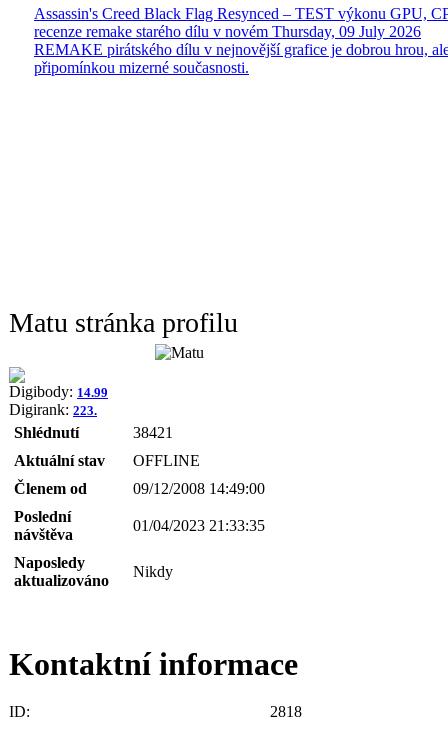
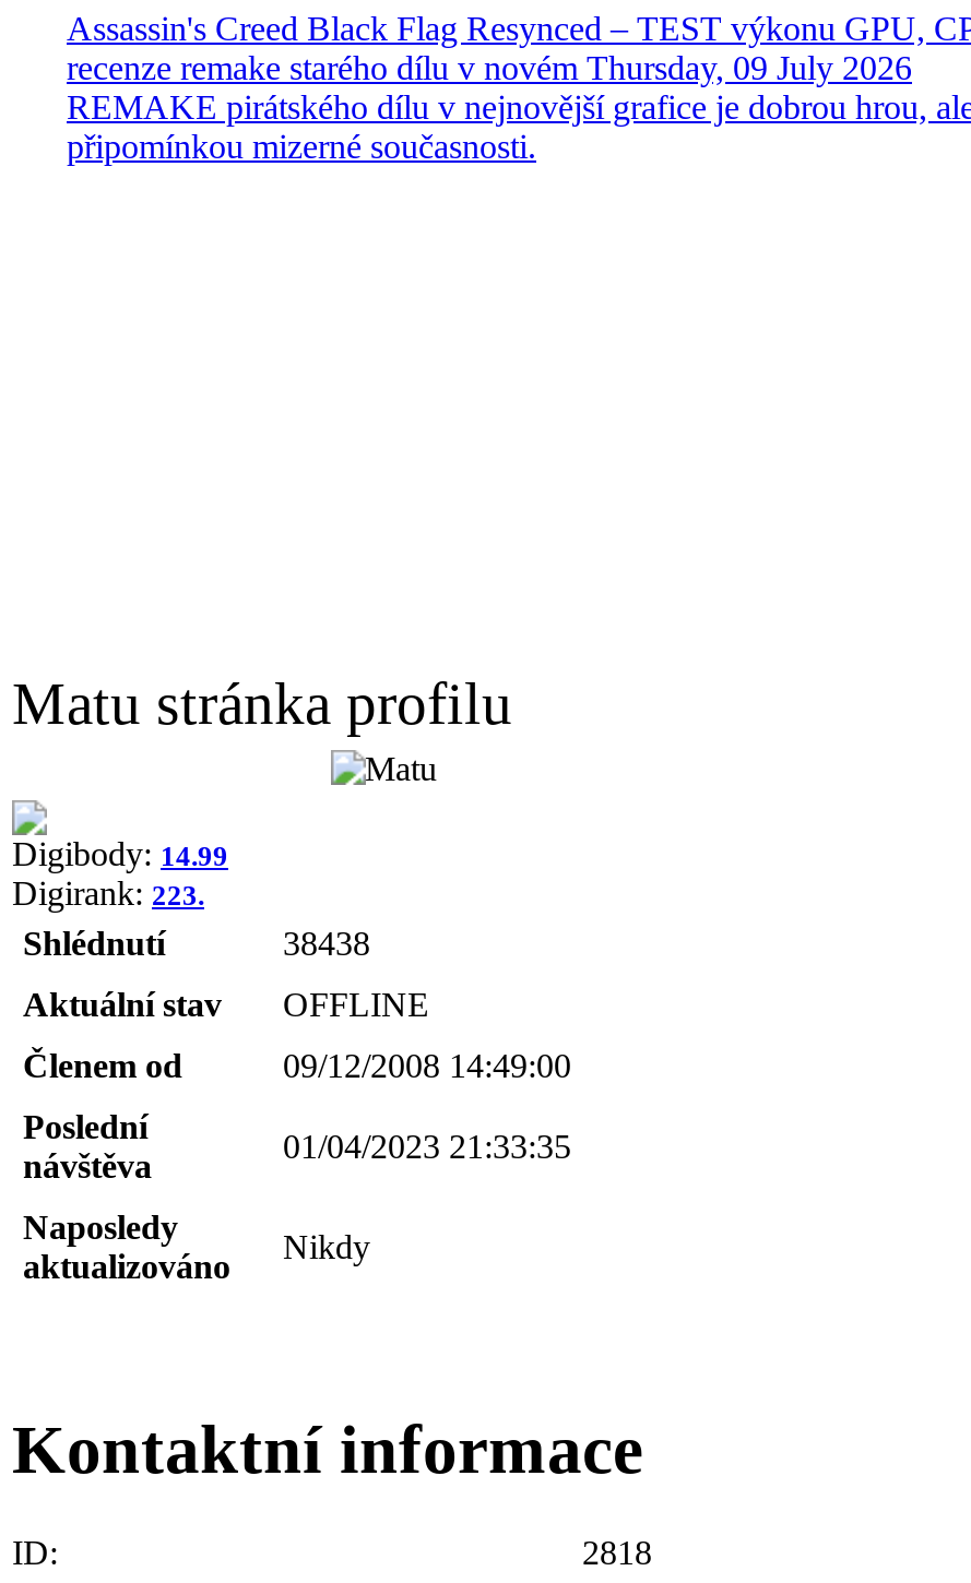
- 38421
+ 38438
